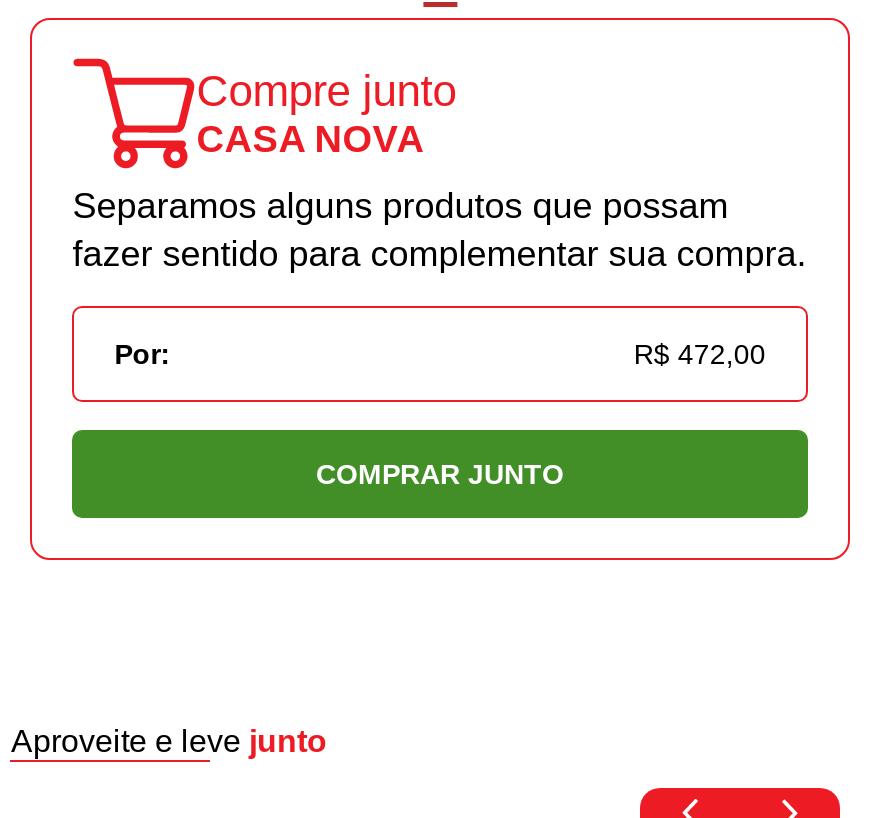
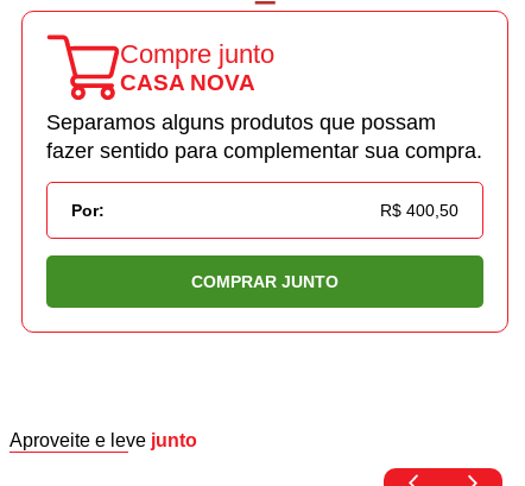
- R$ 472,00
+ R$ 400,50
